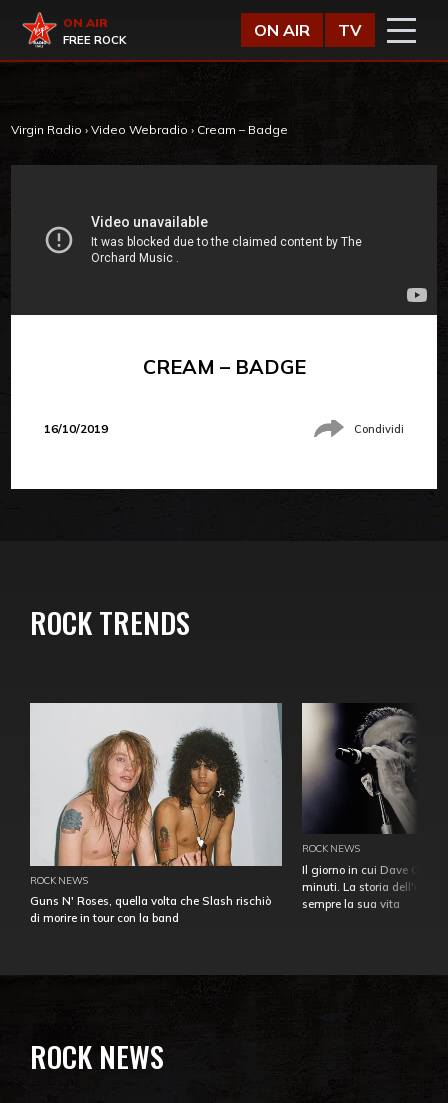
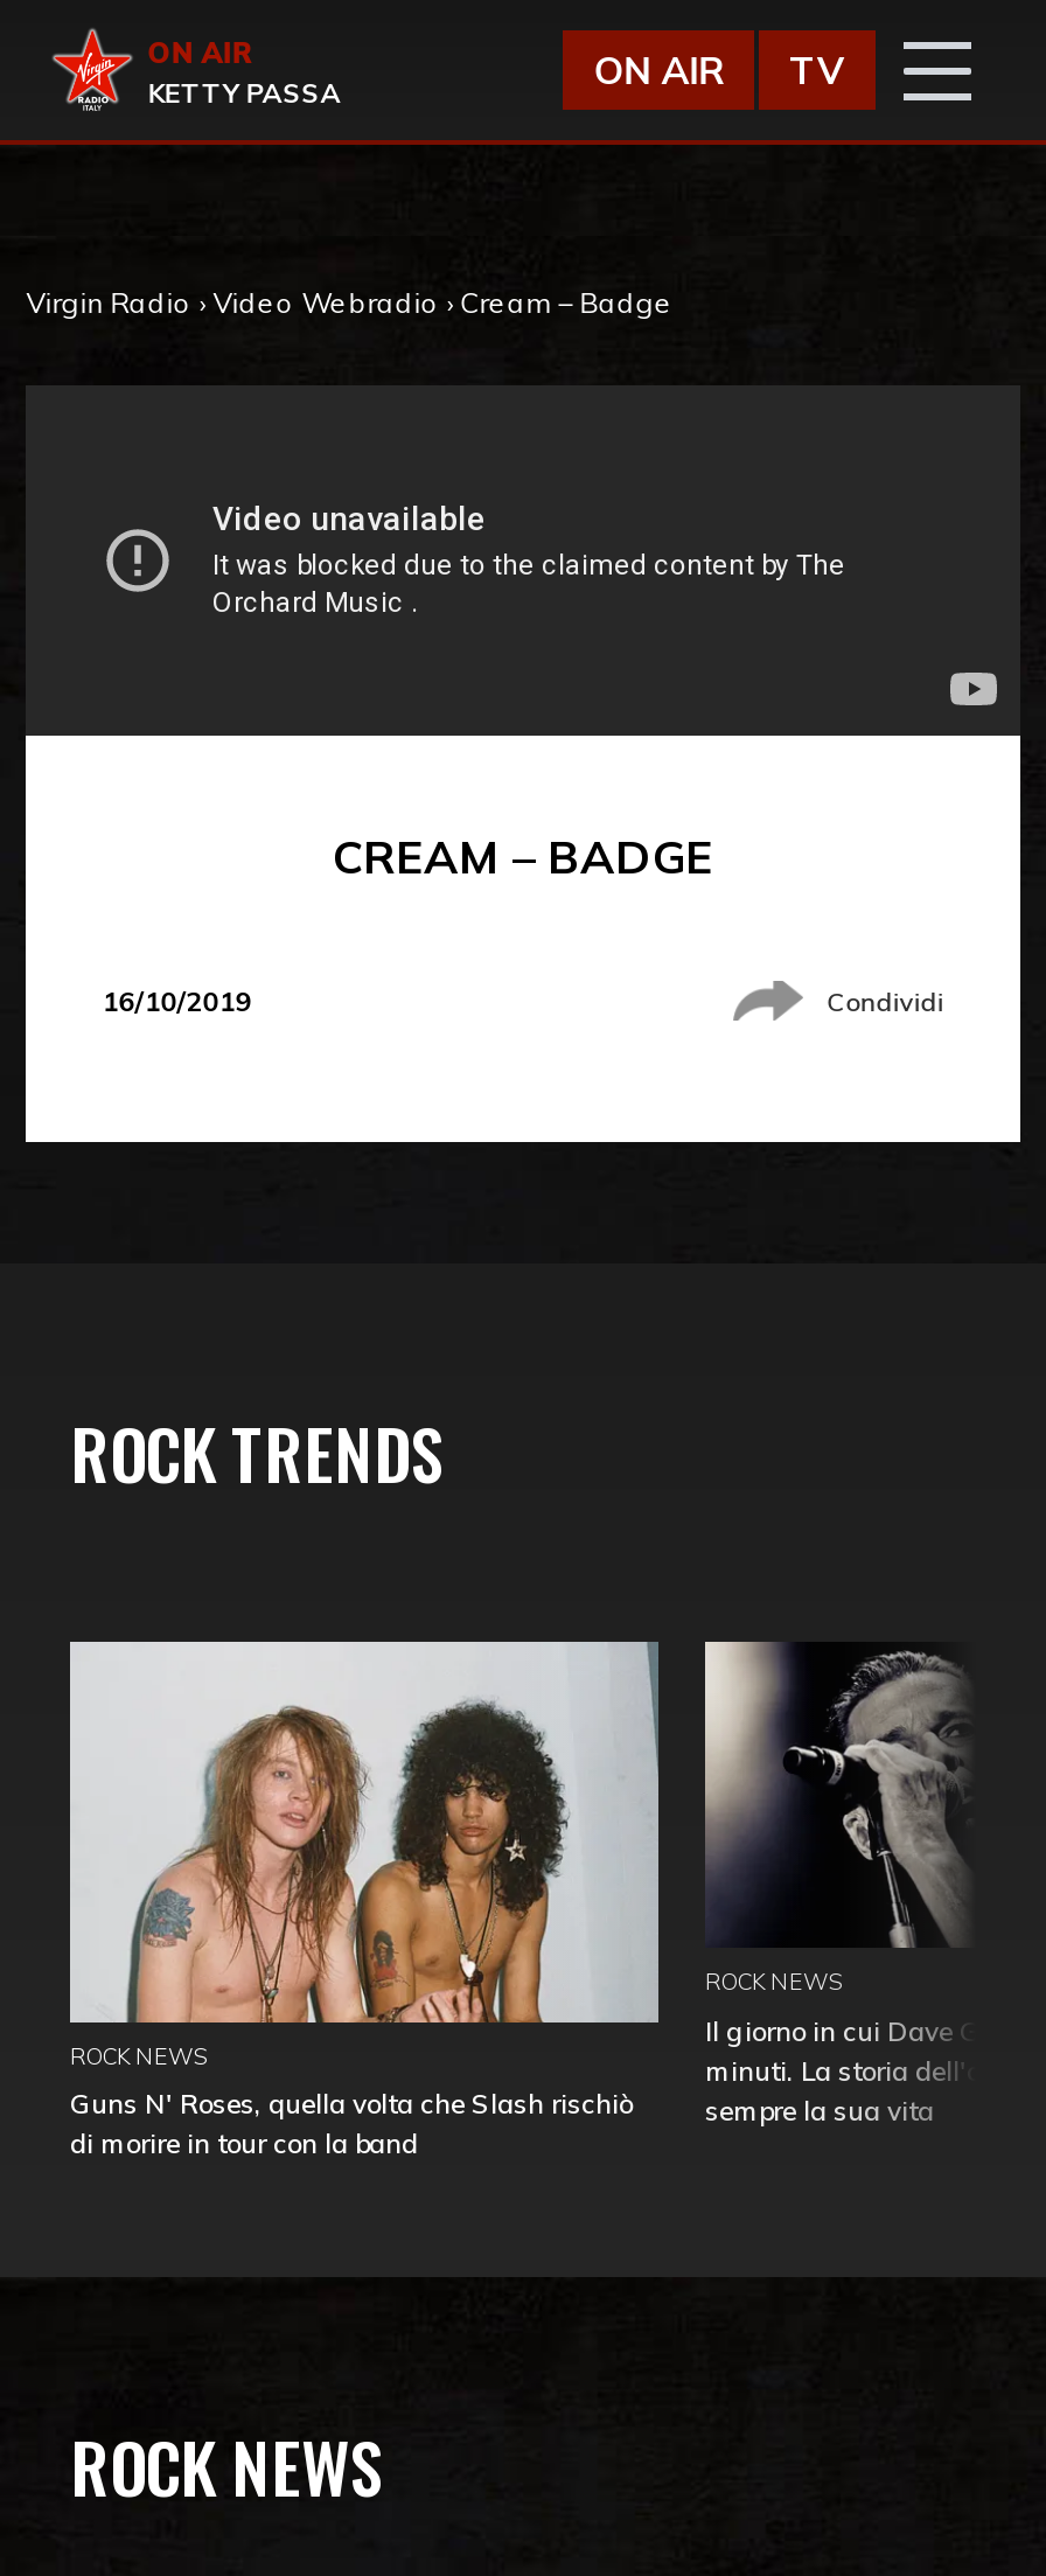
- FREE ROCK
+ KETTY PASSA
